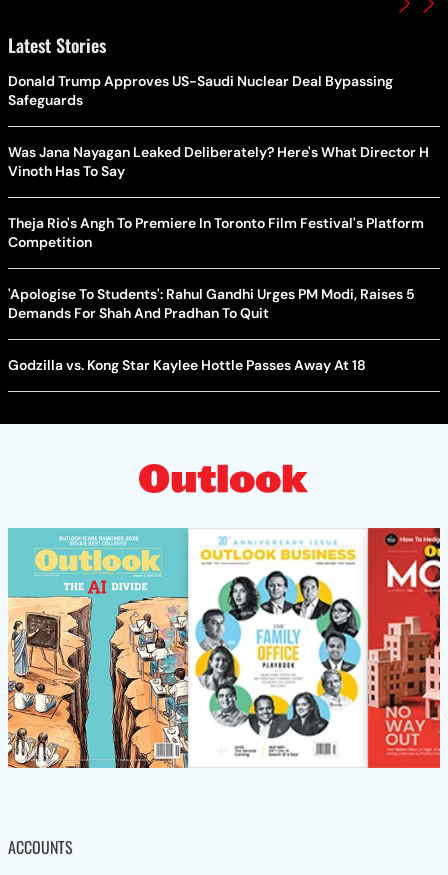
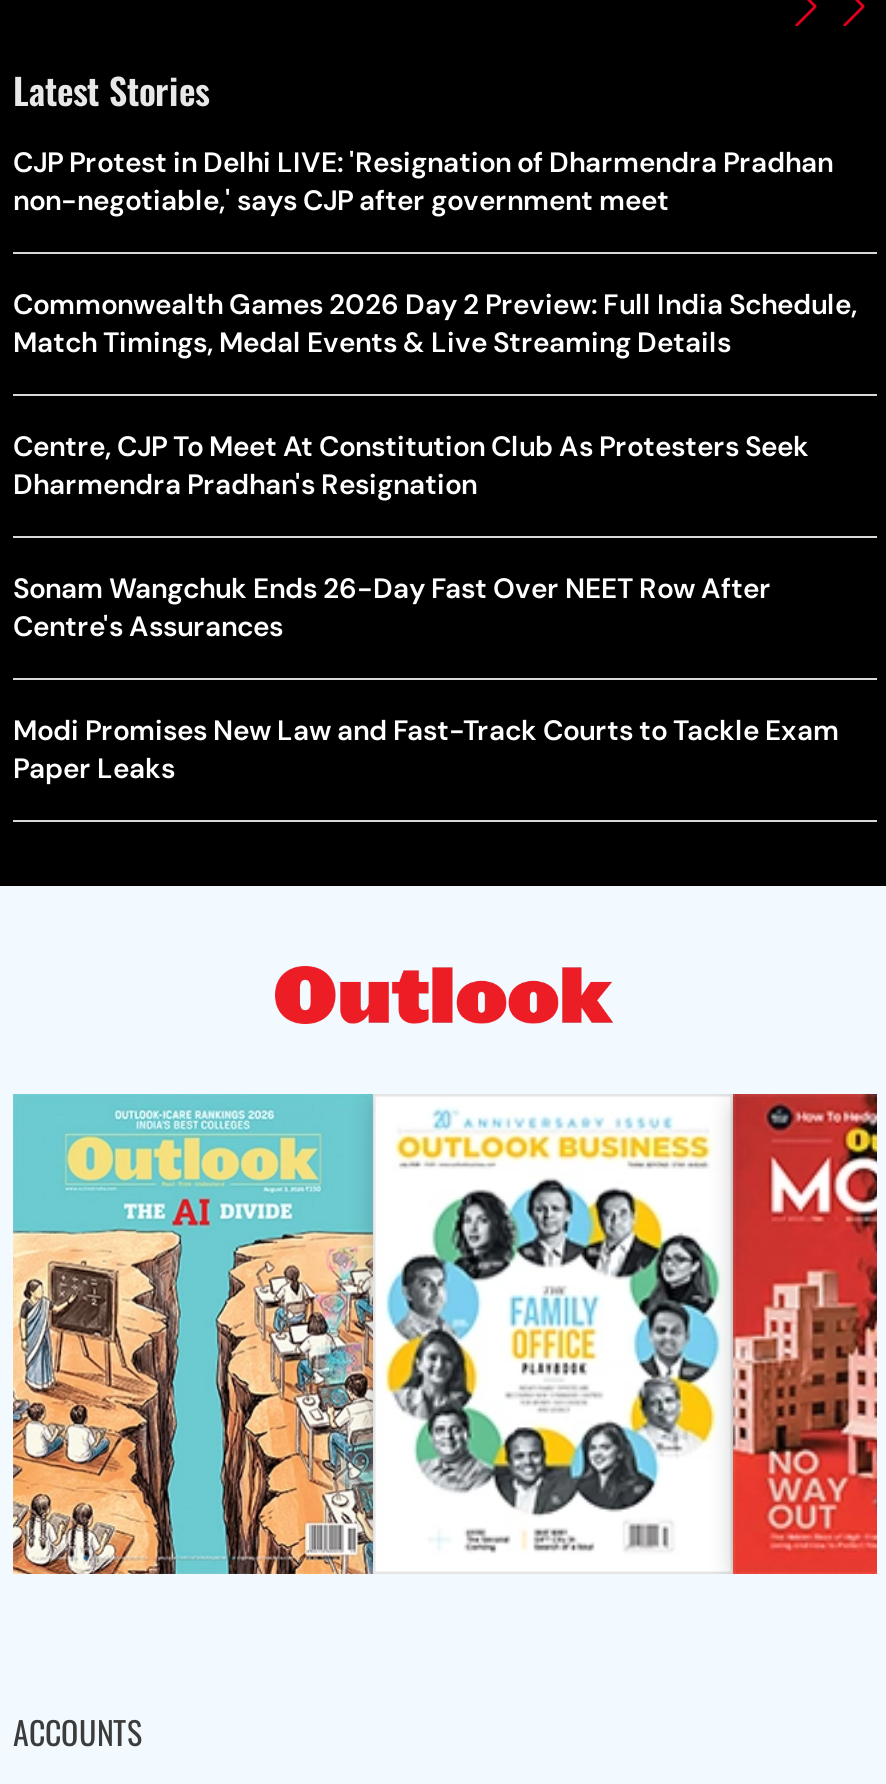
- Donald Trump Approves US-Saudi Nuclear Deal Bypassing
- Safeguards
+ CJP Protest in Delhi LIVE: 'Resignation of Dharmendra Pradhan
+ non-negotiable,' says CJP after government meet

- Was Jana Nayagan Leaked Deliberately? Here's What Director H
- Vinoth Has To Say
+ Commonwealth Games 2026 Day 2 Preview: Full India Schedule,
+ Match Timings, Medal Events & Live Streaming Details

- Theja Rio's Angh To Premiere In Toronto Film Festival's Platform
- Competition
+ Centre, CJP To Meet At Constitution Club As Protesters Seek
+ Dharmendra Pradhan's Resignation

- 'Apologise To Students': Rahul Gandhi Urges PM Modi, Raises 5
- Demands For Shah And Pradhan To Quit
+ Sonam Wangchuk Ends 26-Day Fast Over NEET Row After
+ Centre's Assurances

- Godzilla vs. Kong Star Kaylee Hottle Passes Away At 18
+ Modi Promises New Law and Fast-Track Courts to Tackle Exam
+ Paper Leaks
